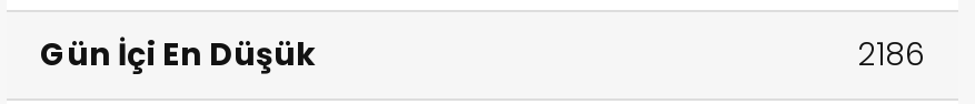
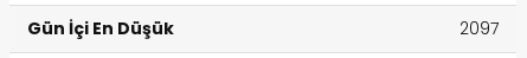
- 2186
+ 2097
